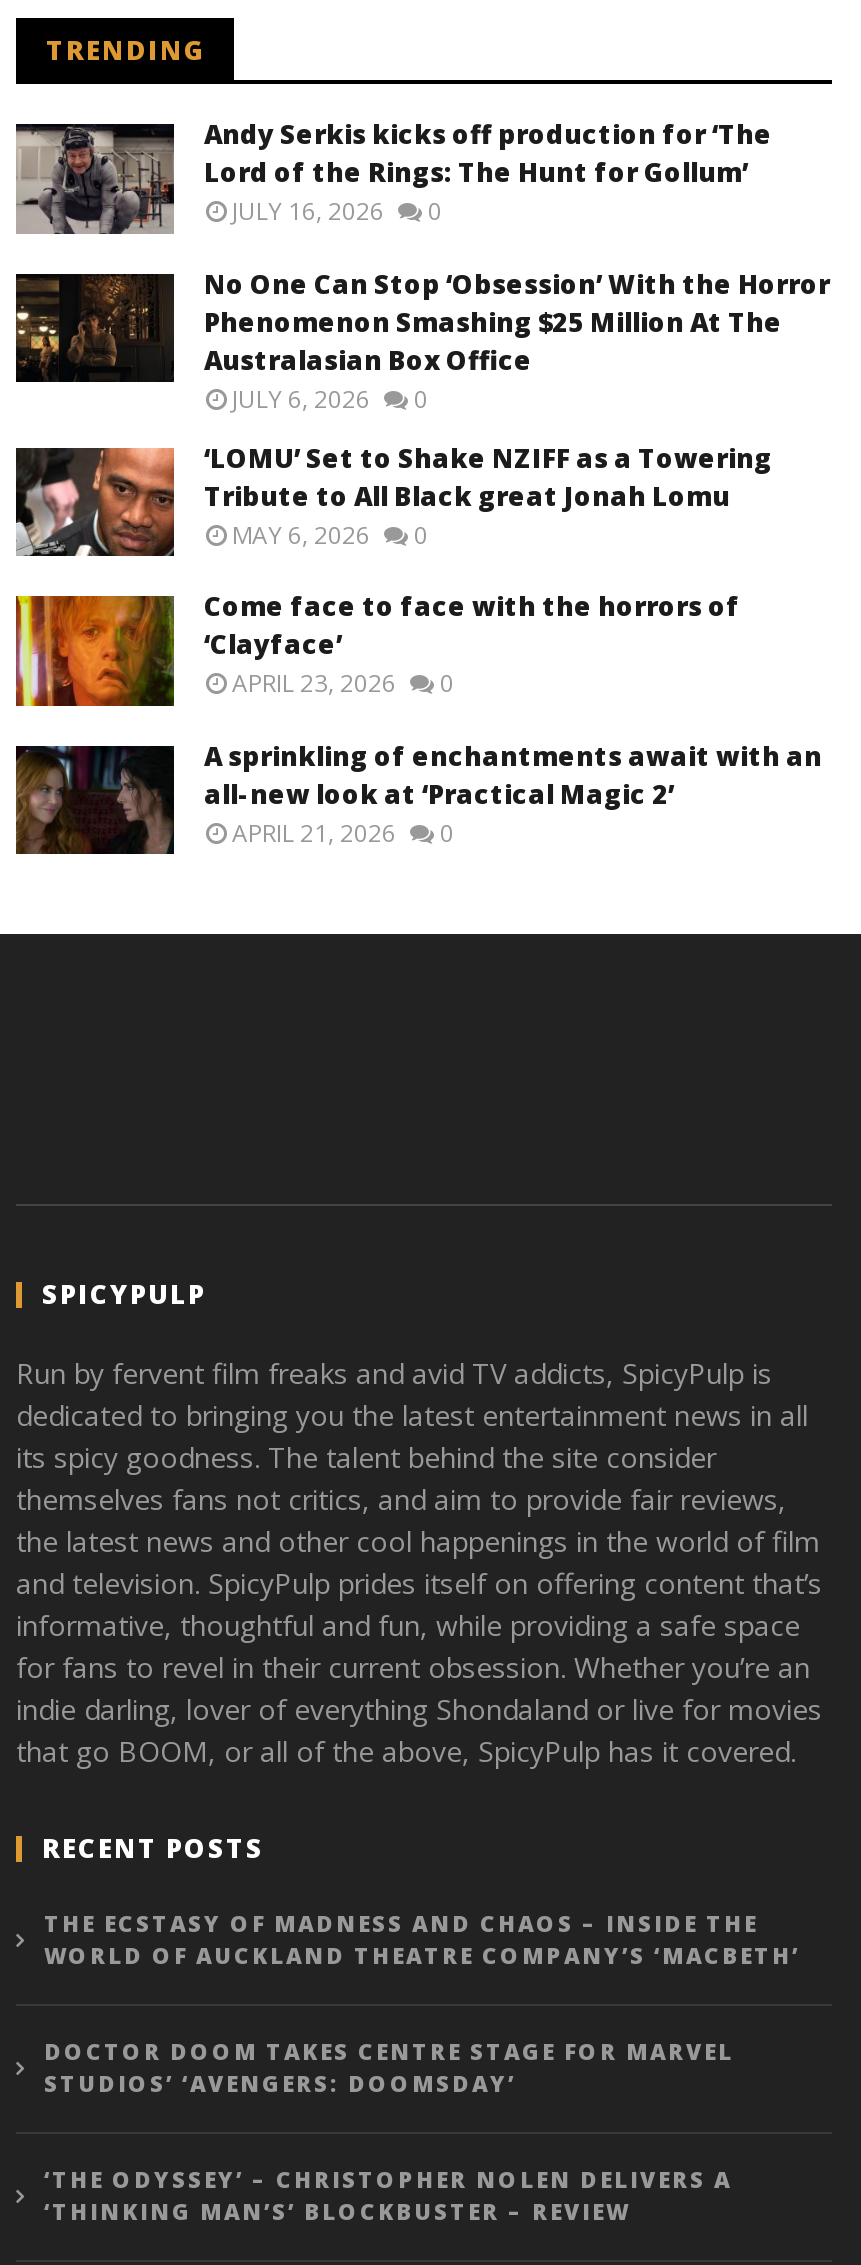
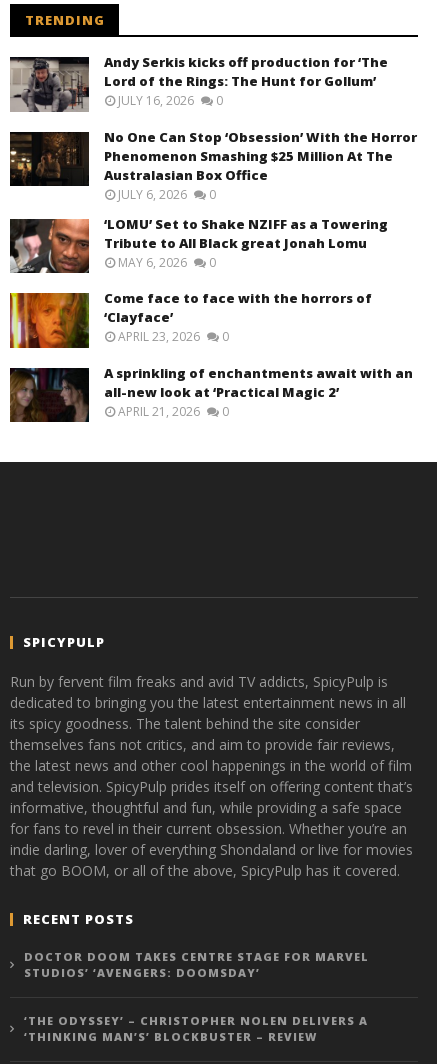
- THE ECSTASY OF MADNESS AND CHAOS – INSIDE THE
- WORLD OF AUCKLAND THEATRE COMPANY’S ‘MACBETH’
